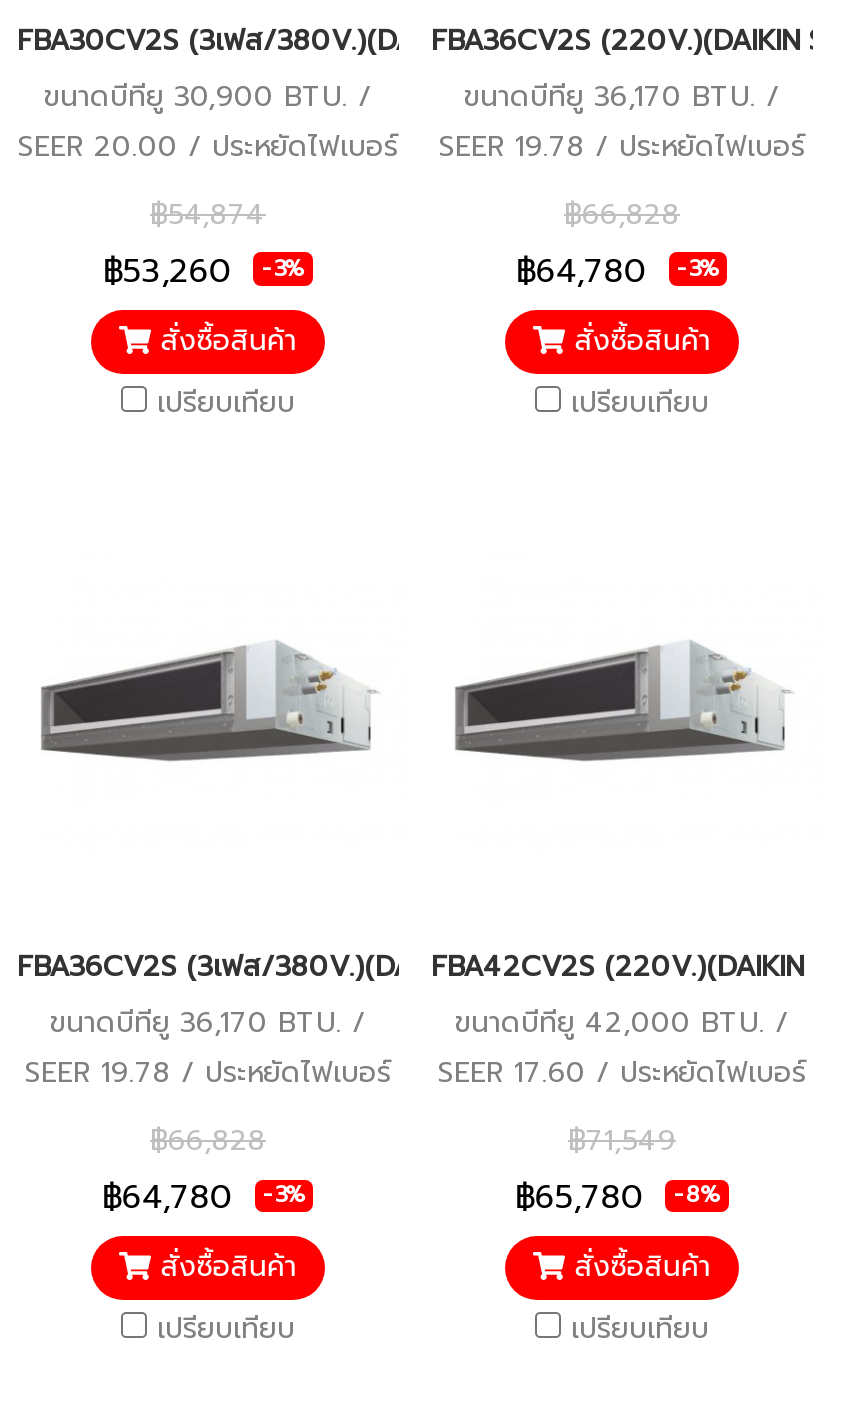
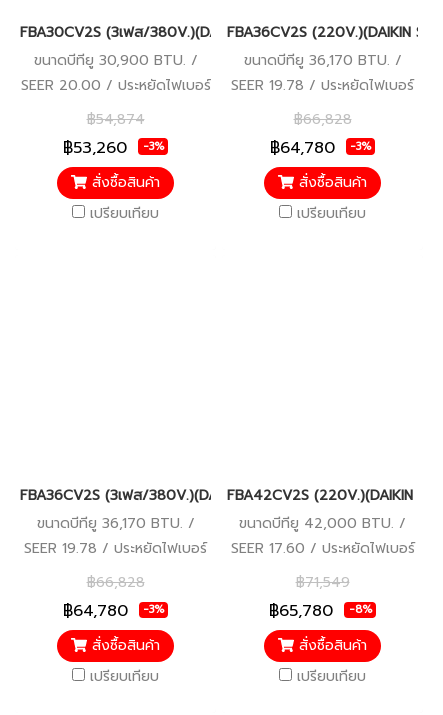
- [image]

- [image]
